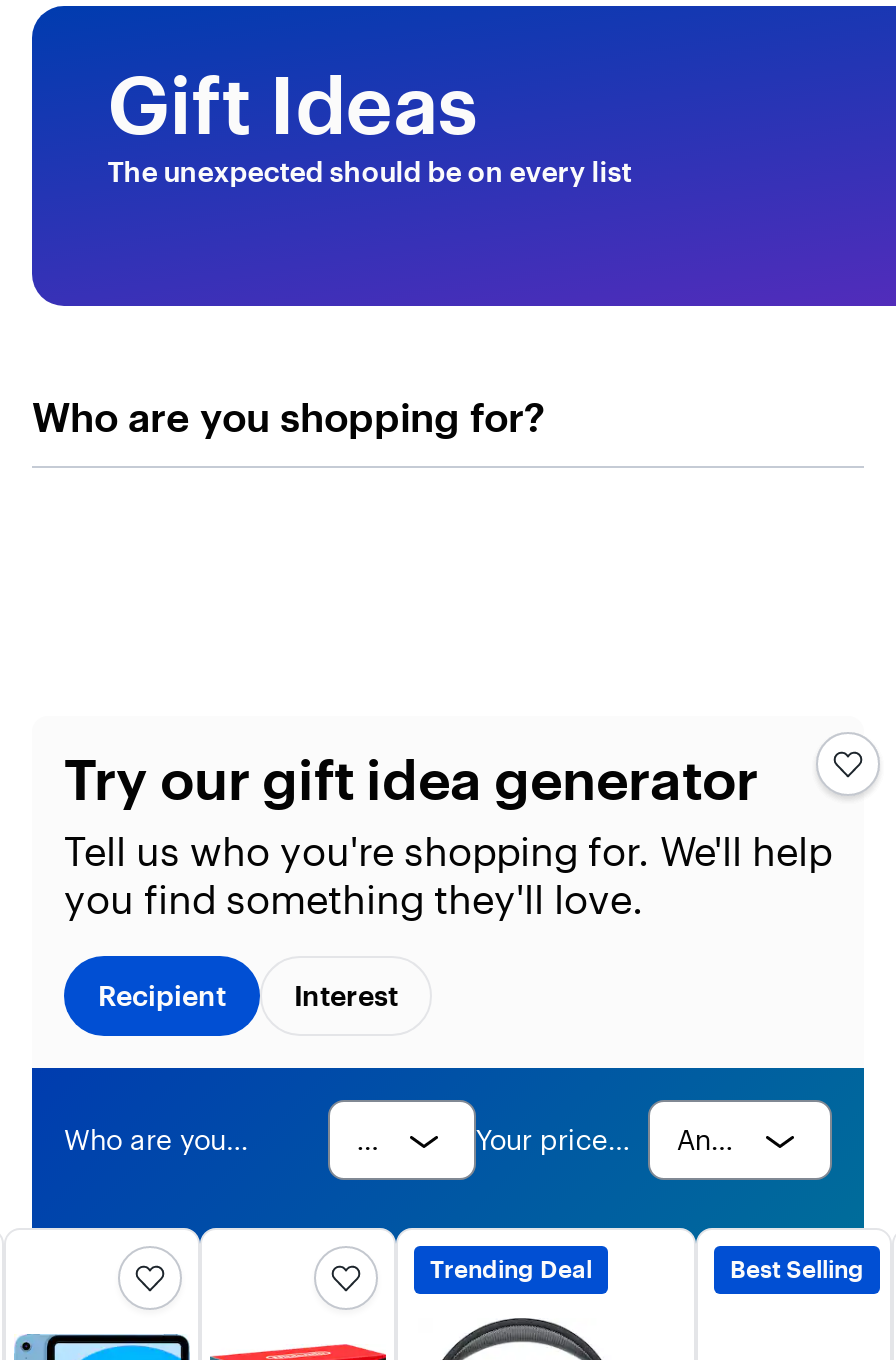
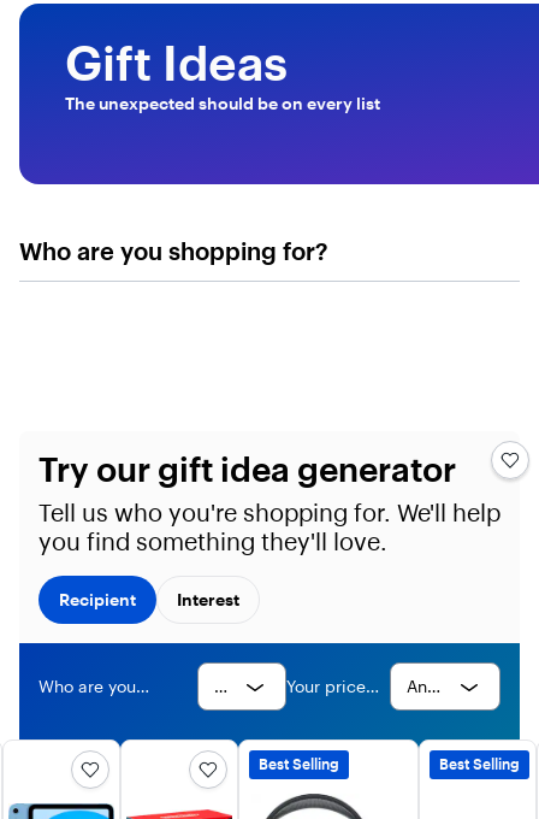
- Trending Deal
+ Best Selling
